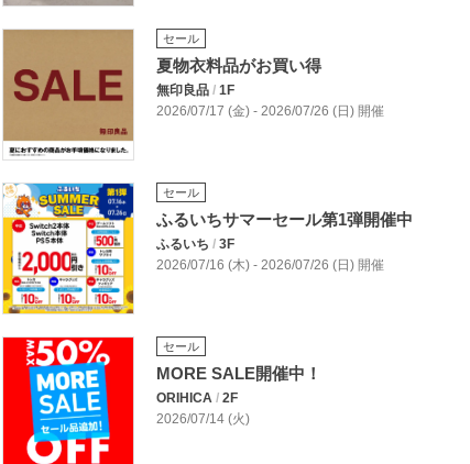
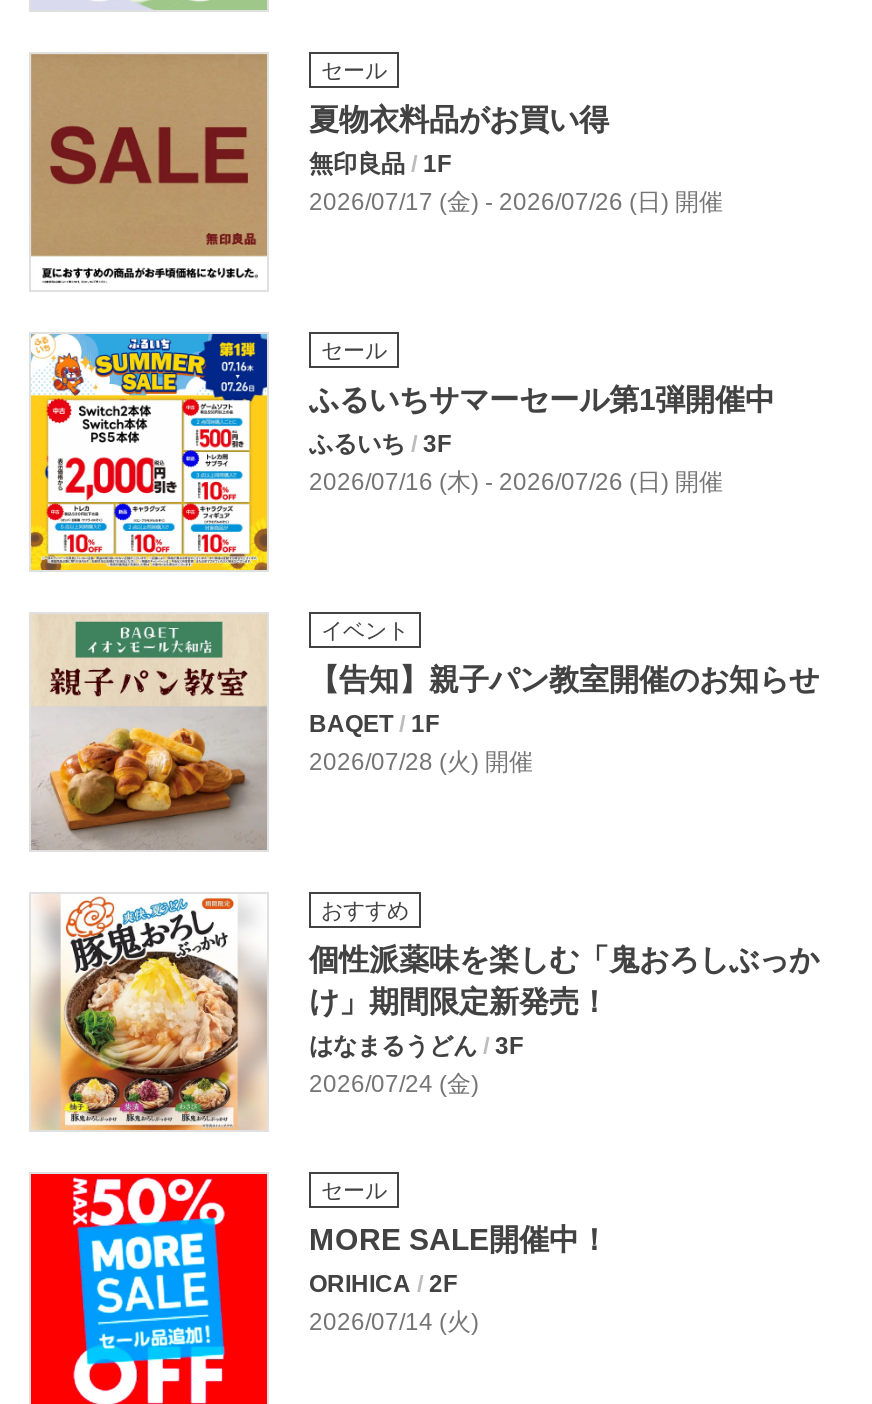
+ [image]
+ イベント
+ 【告知】親子パン教室開催のお知らせ
+ BAQET / 1F
+ 2026/07/28 (火) 開催

+ [image]
+ おすすめ
+ 個性派薬味を楽しむ「鬼おろしぶっか
+ け」期間限定新発売！
+ はなまるうどん / 3F
+ 2026/07/24 (金)
